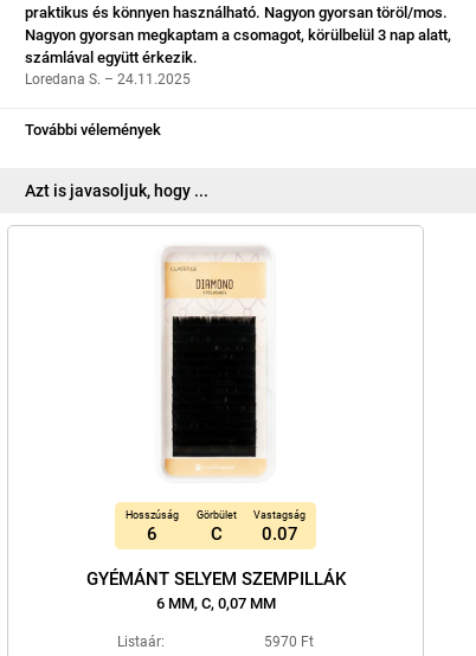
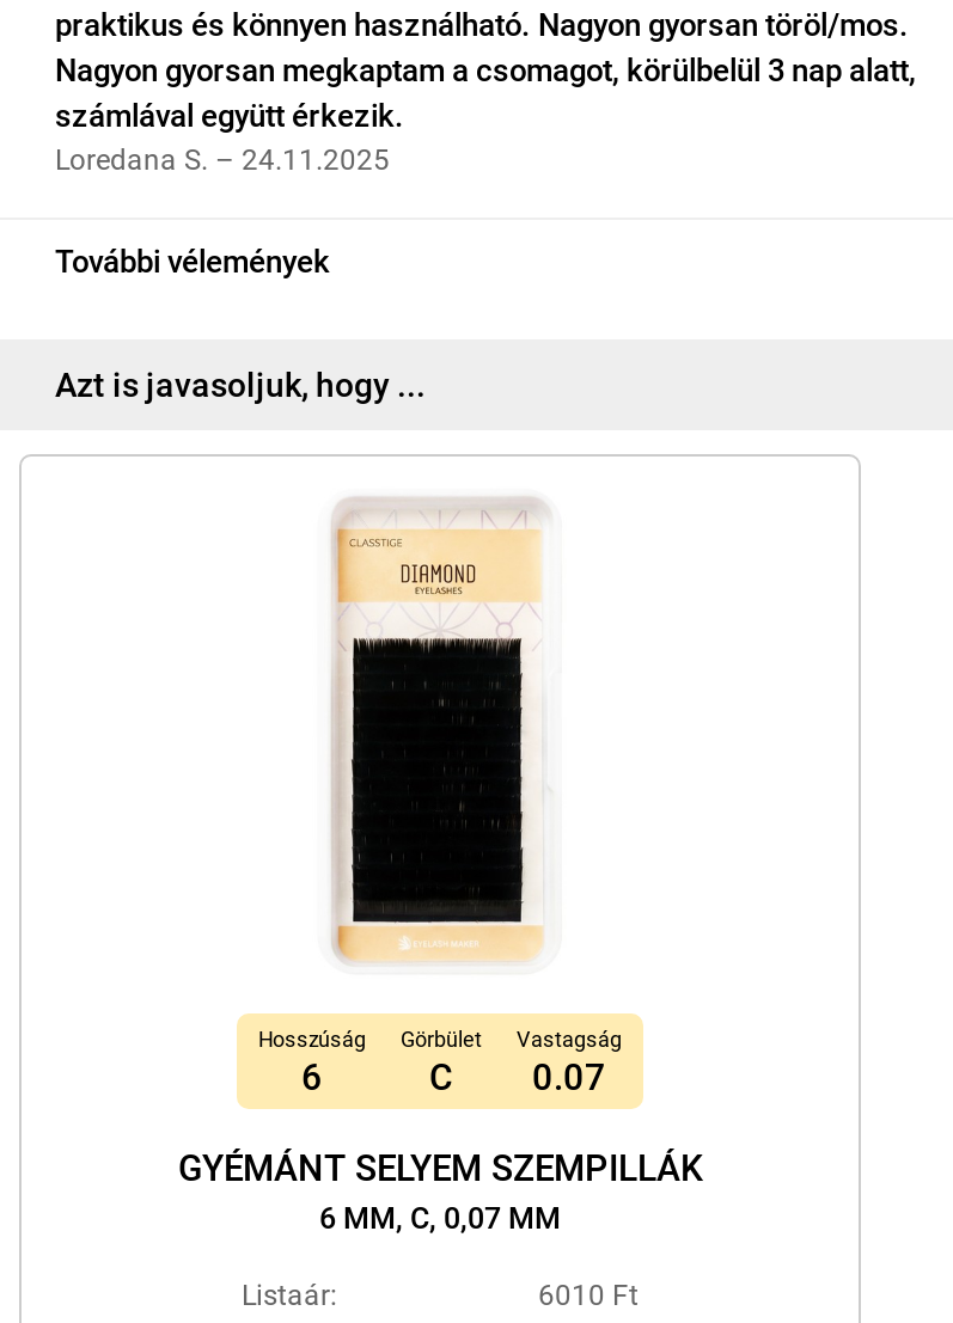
- 5970 Ft
+ 6010 Ft
